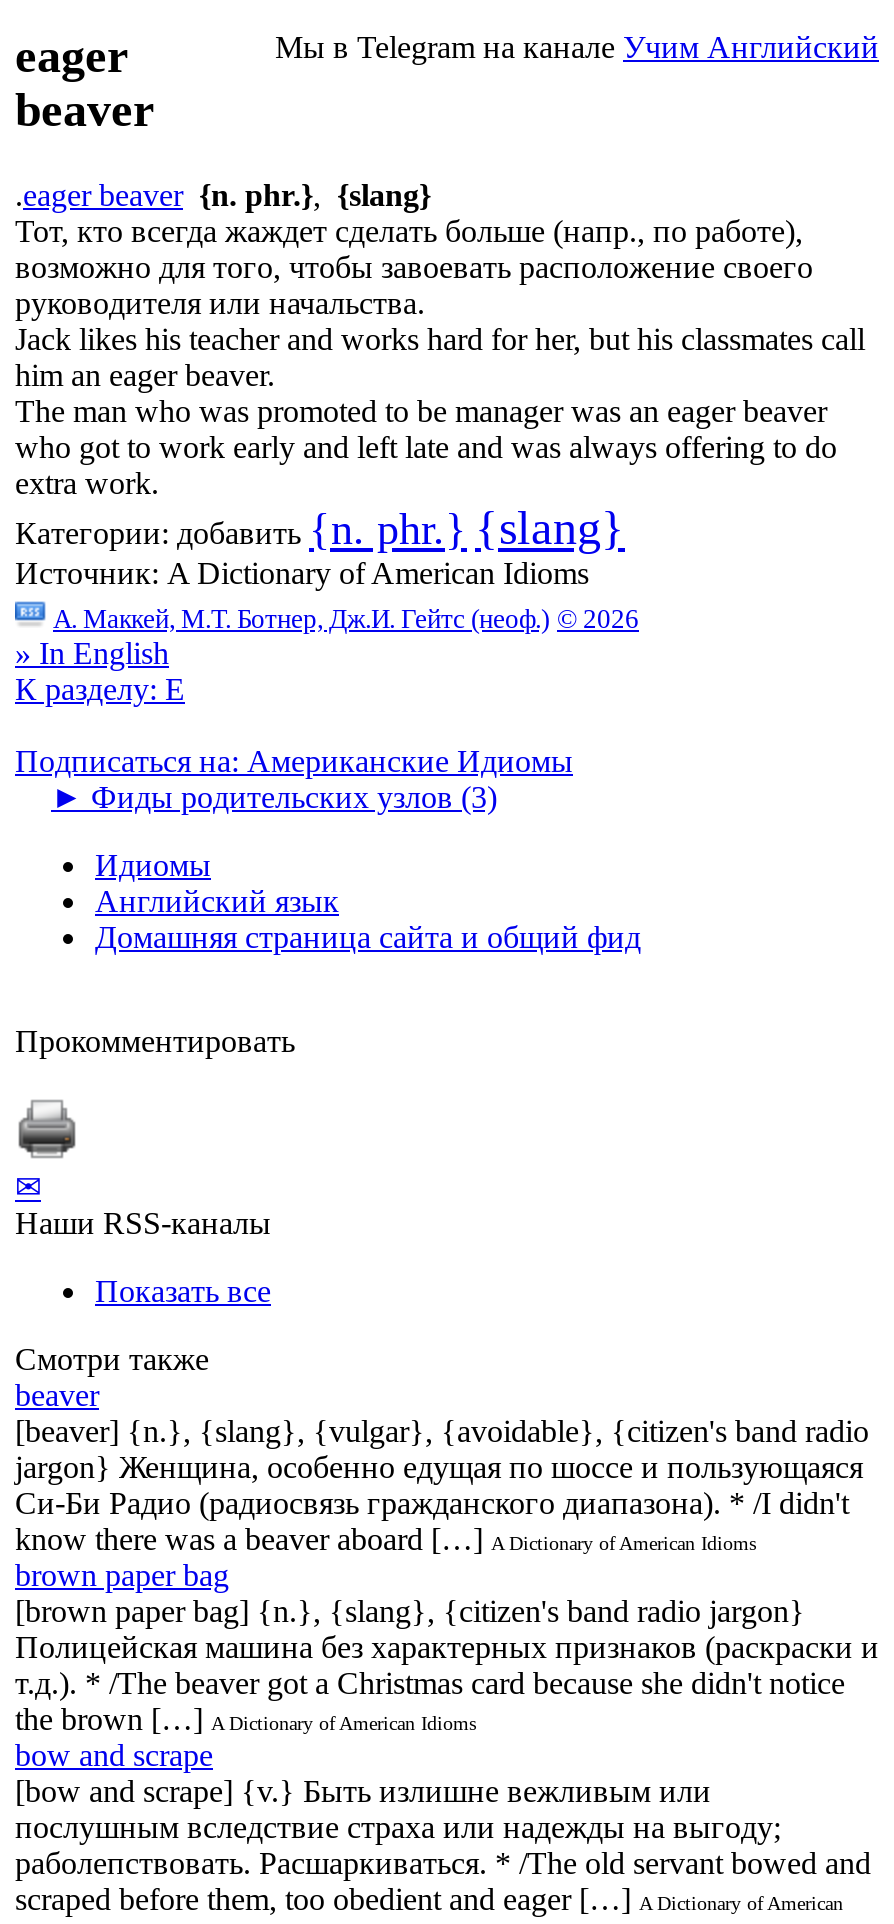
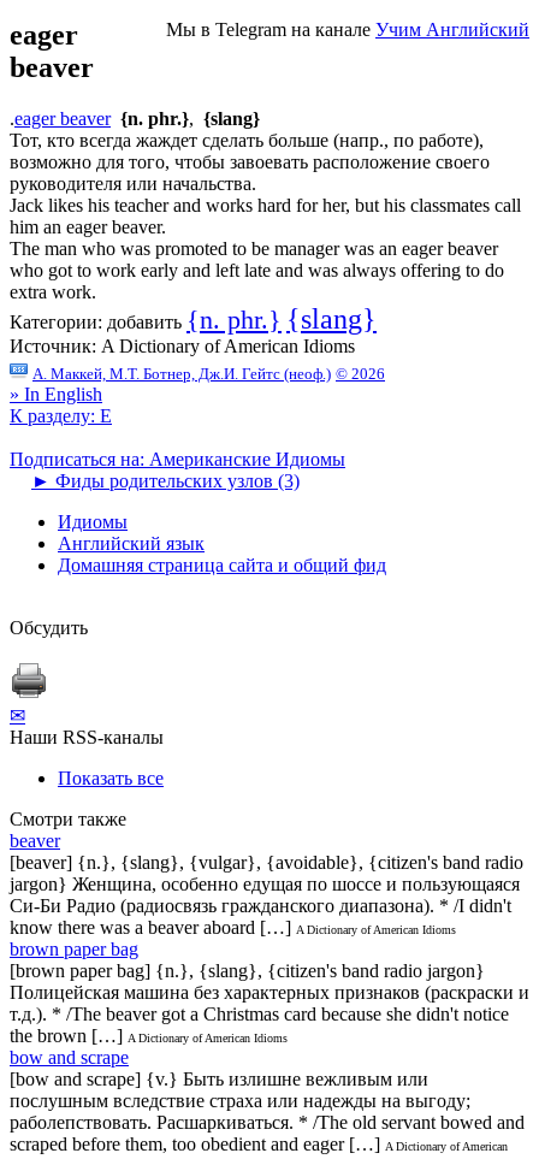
- Прокомментировать
+ Обсудить
